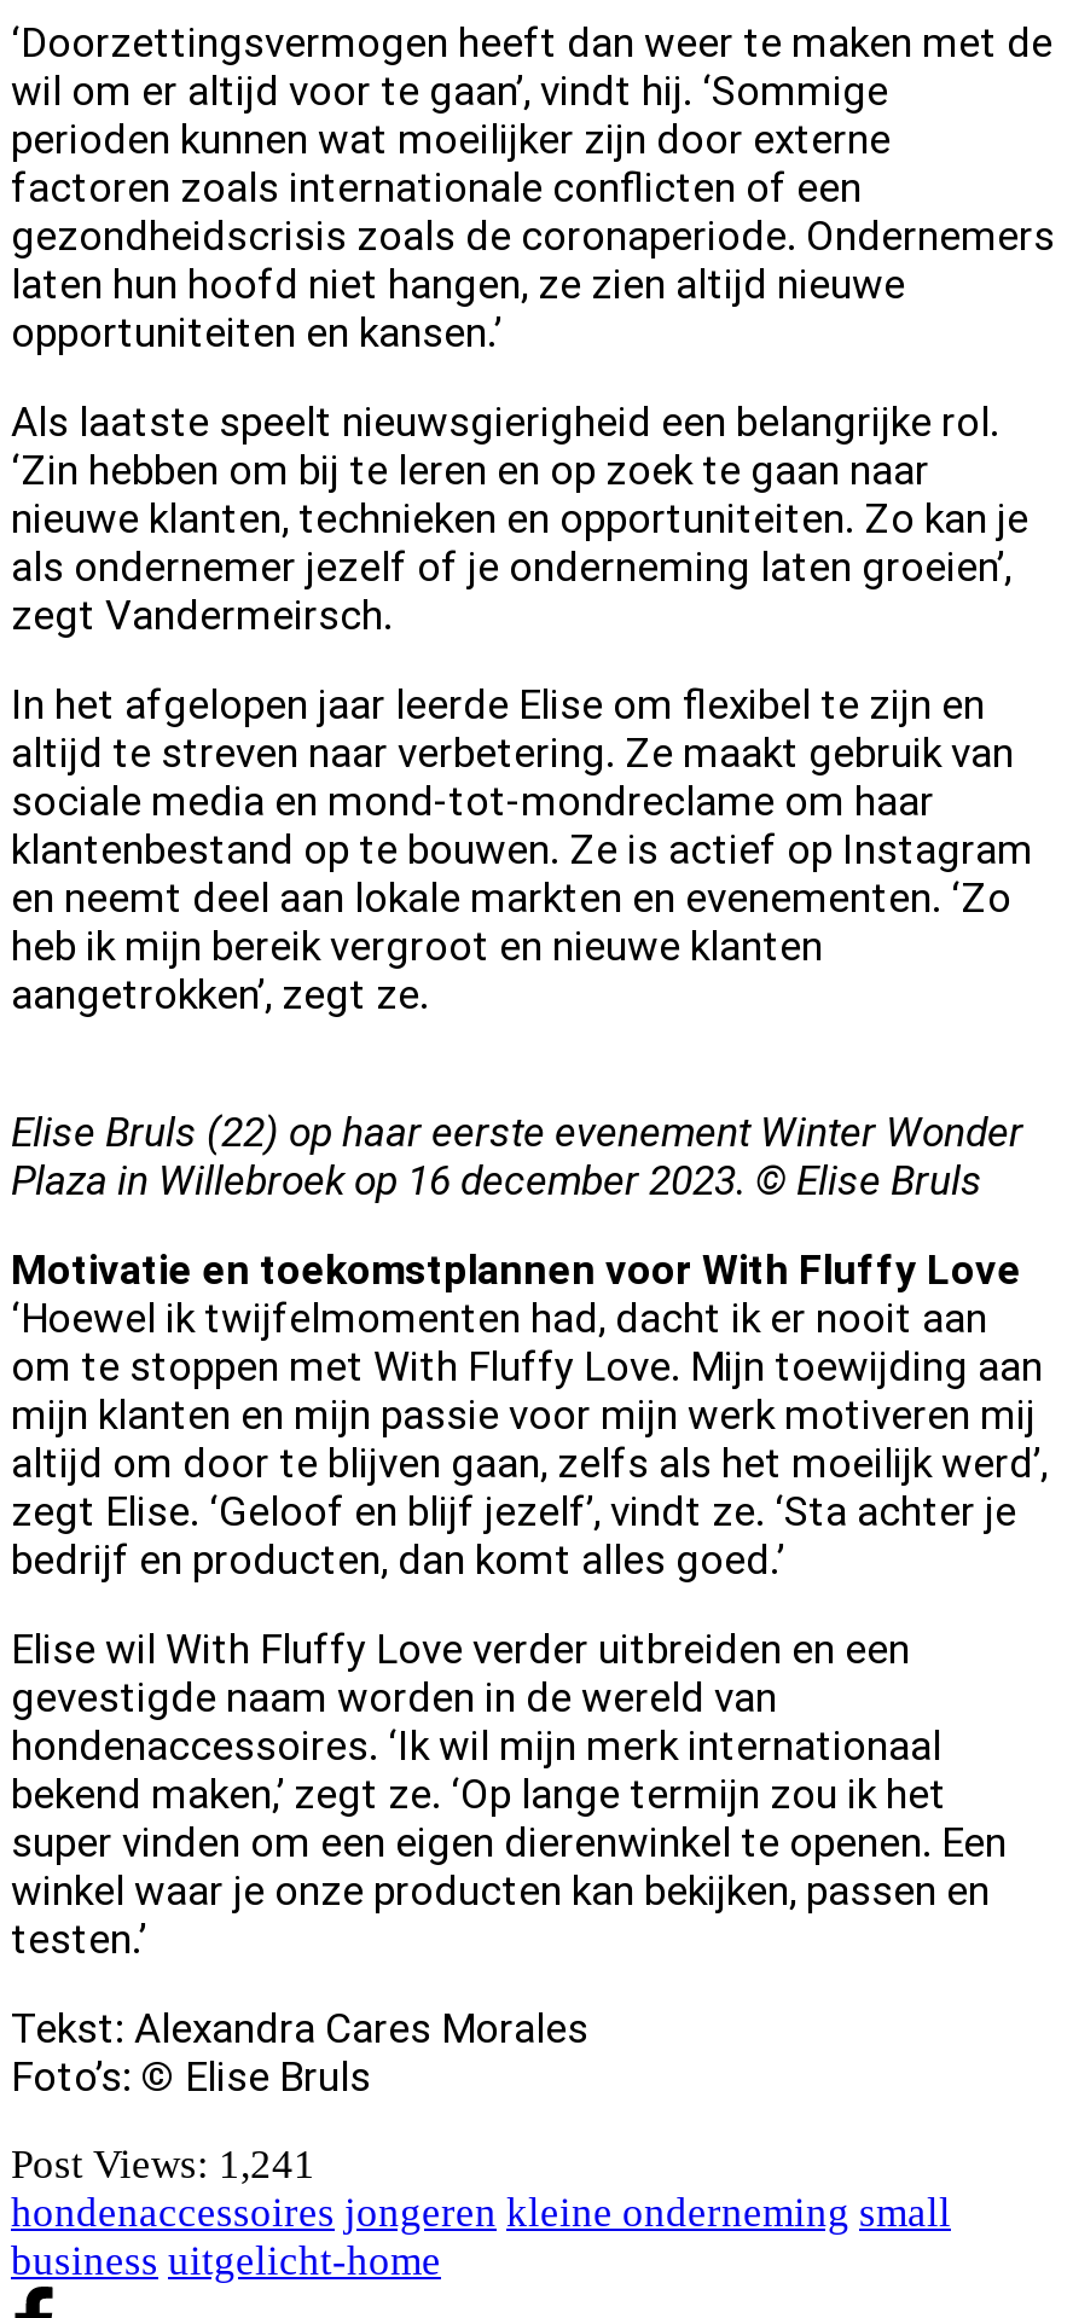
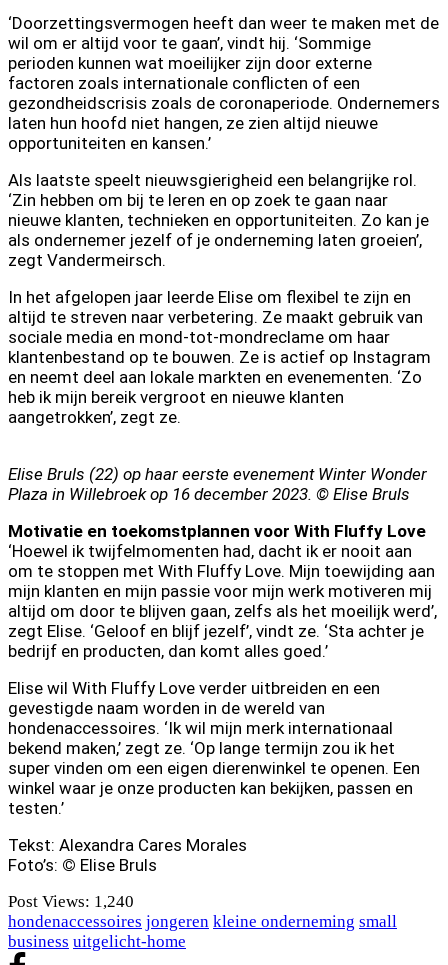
- Post Views: 1,241
+ Post Views: 1,240
